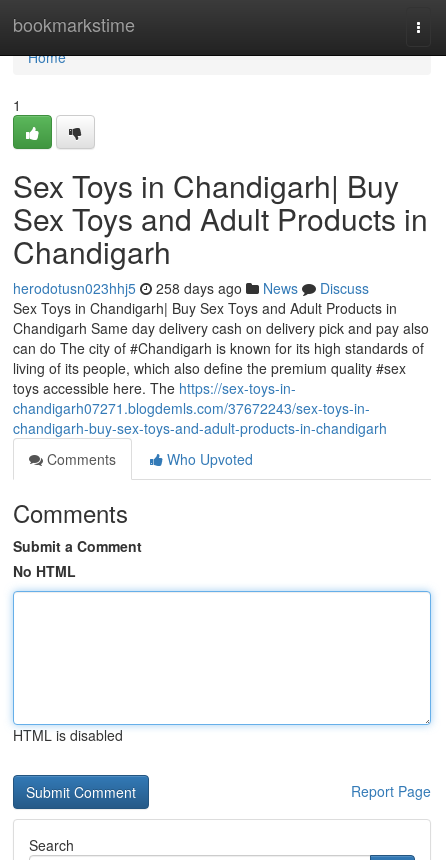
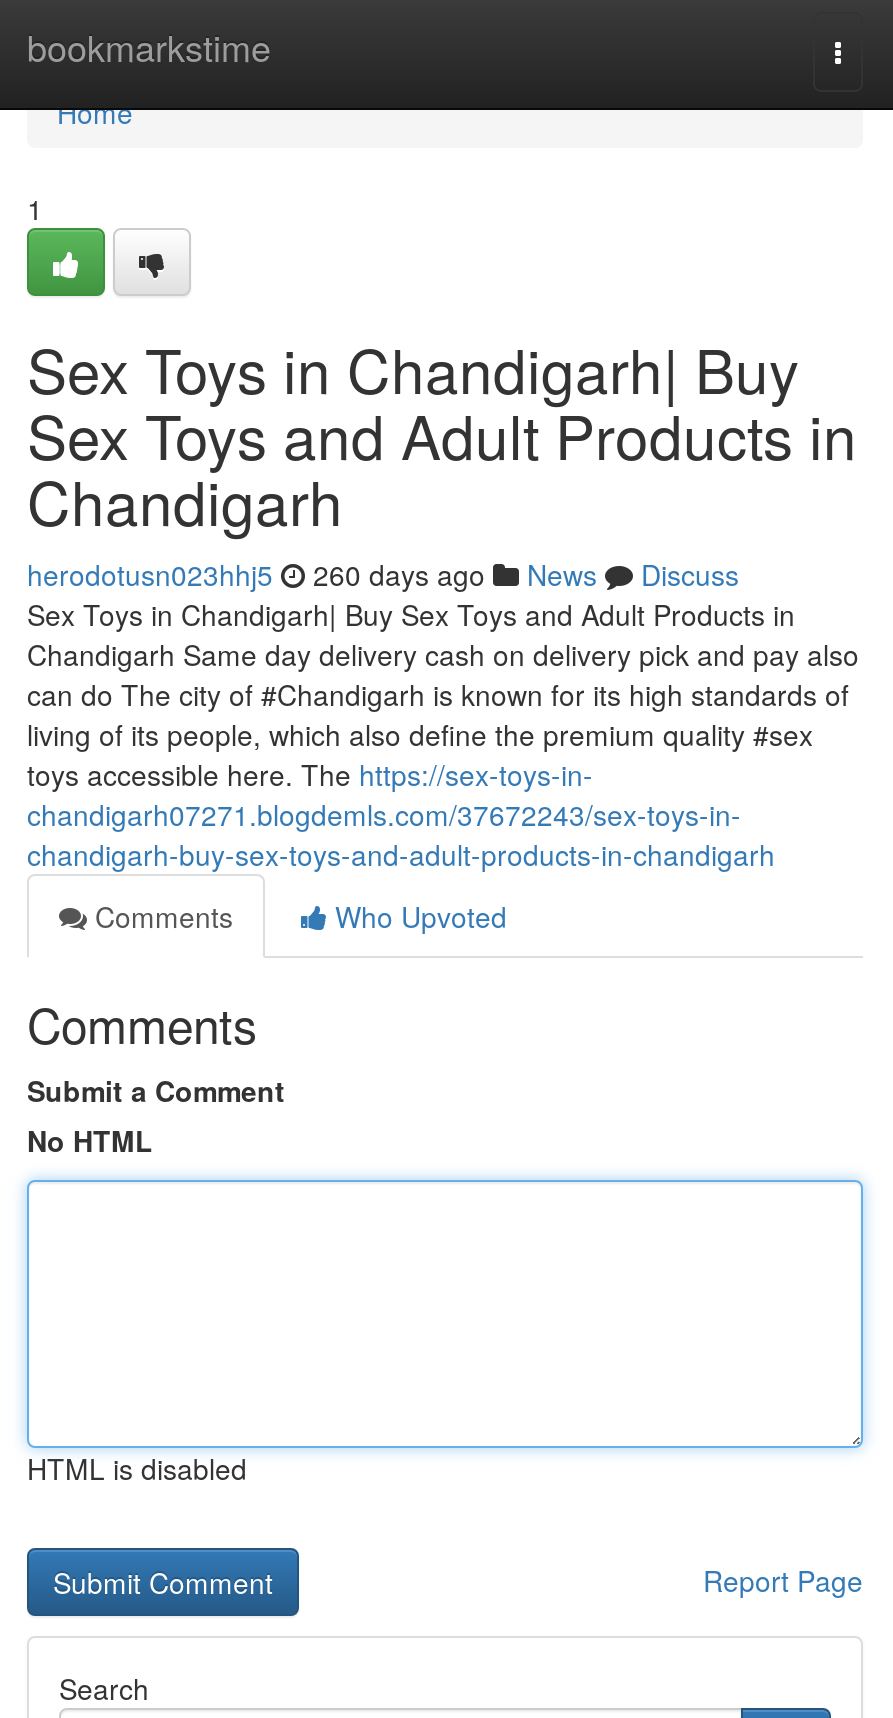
- herodotusn023hhj5 258 days ago News Discuss
+ herodotusn023hhj5 260 days ago News Discuss
